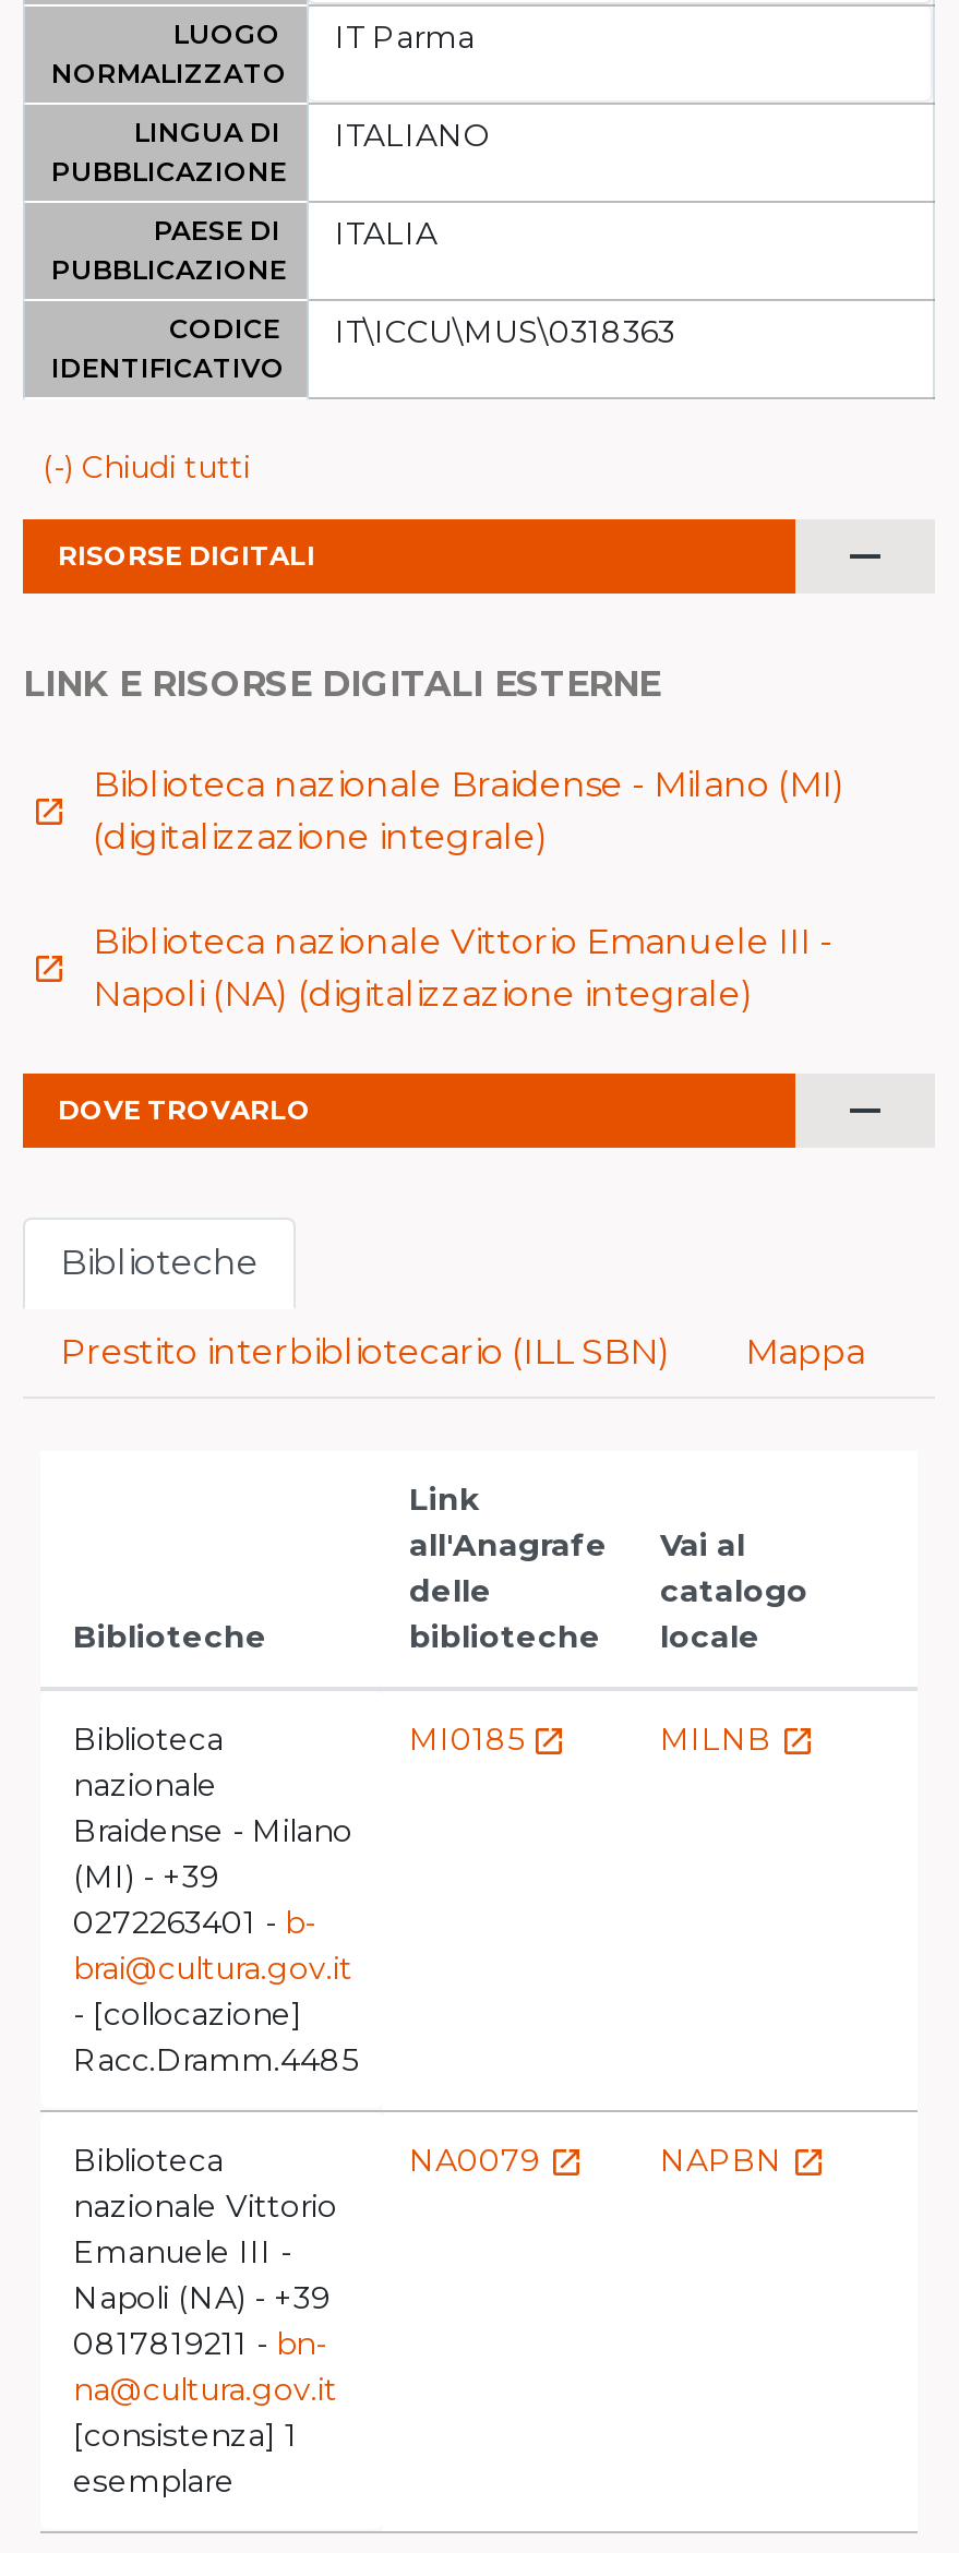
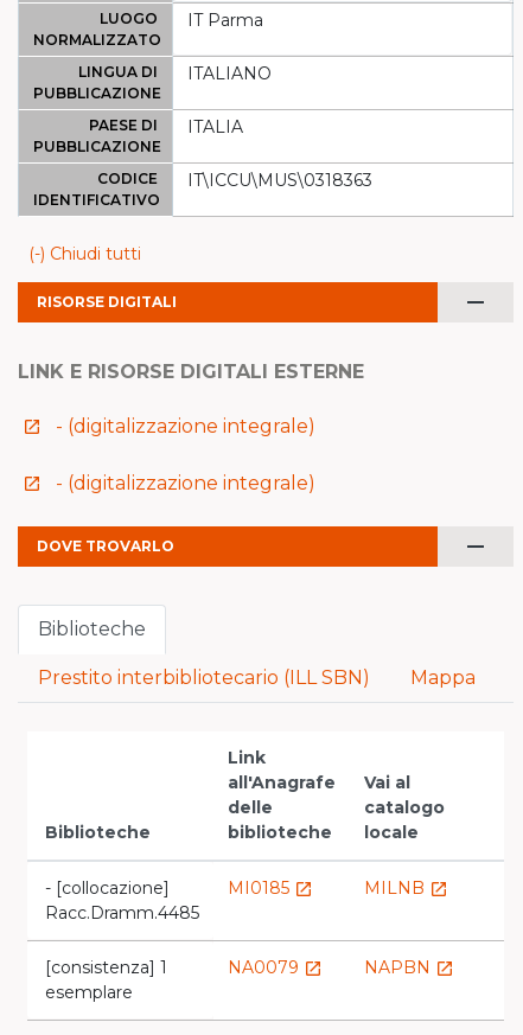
- Biblioteca nazionale Braidense - Milano (MI)
- (digitalizzazione integrale)
+ - (digitalizzazione integrale)

- Biblioteca nazionale Vittorio Emanuele III -
- Napoli (NA) (digitalizzazione integrale)
+ - (digitalizzazione integrale)

- Biblioteca
- nazionale
- Braidense - Milano
- (MI) - +39
- 0272263401 - b-
- brai@cultura.gov.it

- Biblioteca
- nazionale Vittorio
- Emanuele III -
- Napoli (NA) - +39
- 0817819211 - bn-
- na@cultura.gov.it
